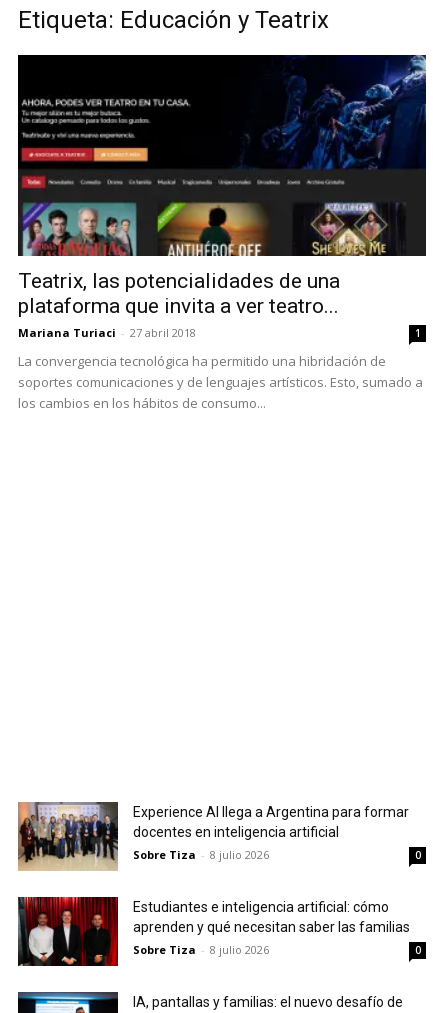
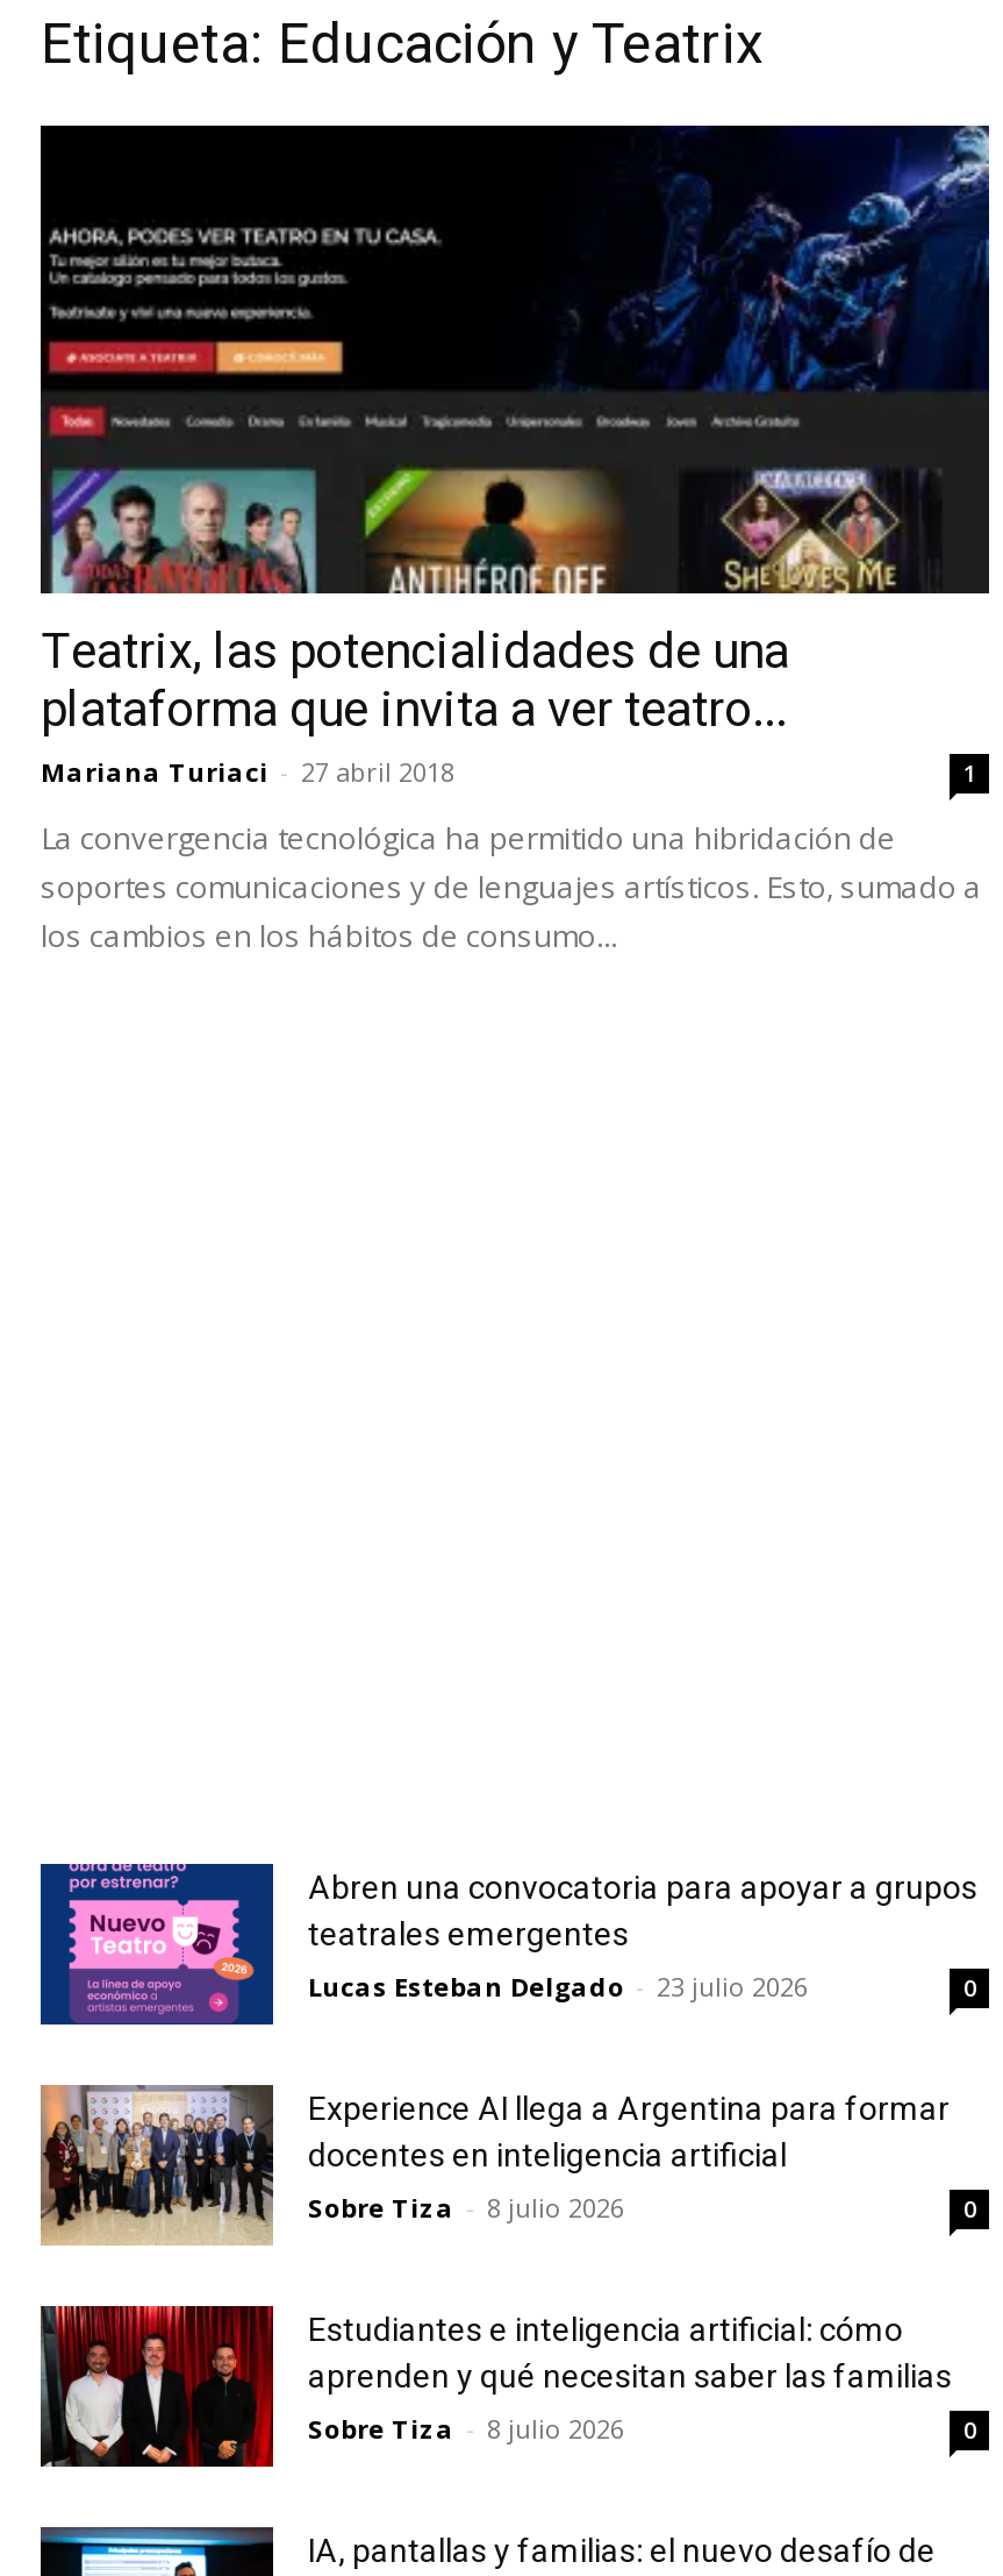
+ [image]
+ Abren una convocatoria para apoyar a grupos
+ teatrales emergentes
+ Lucas Esteban Delgado - 23 julio 2026
+ 0
